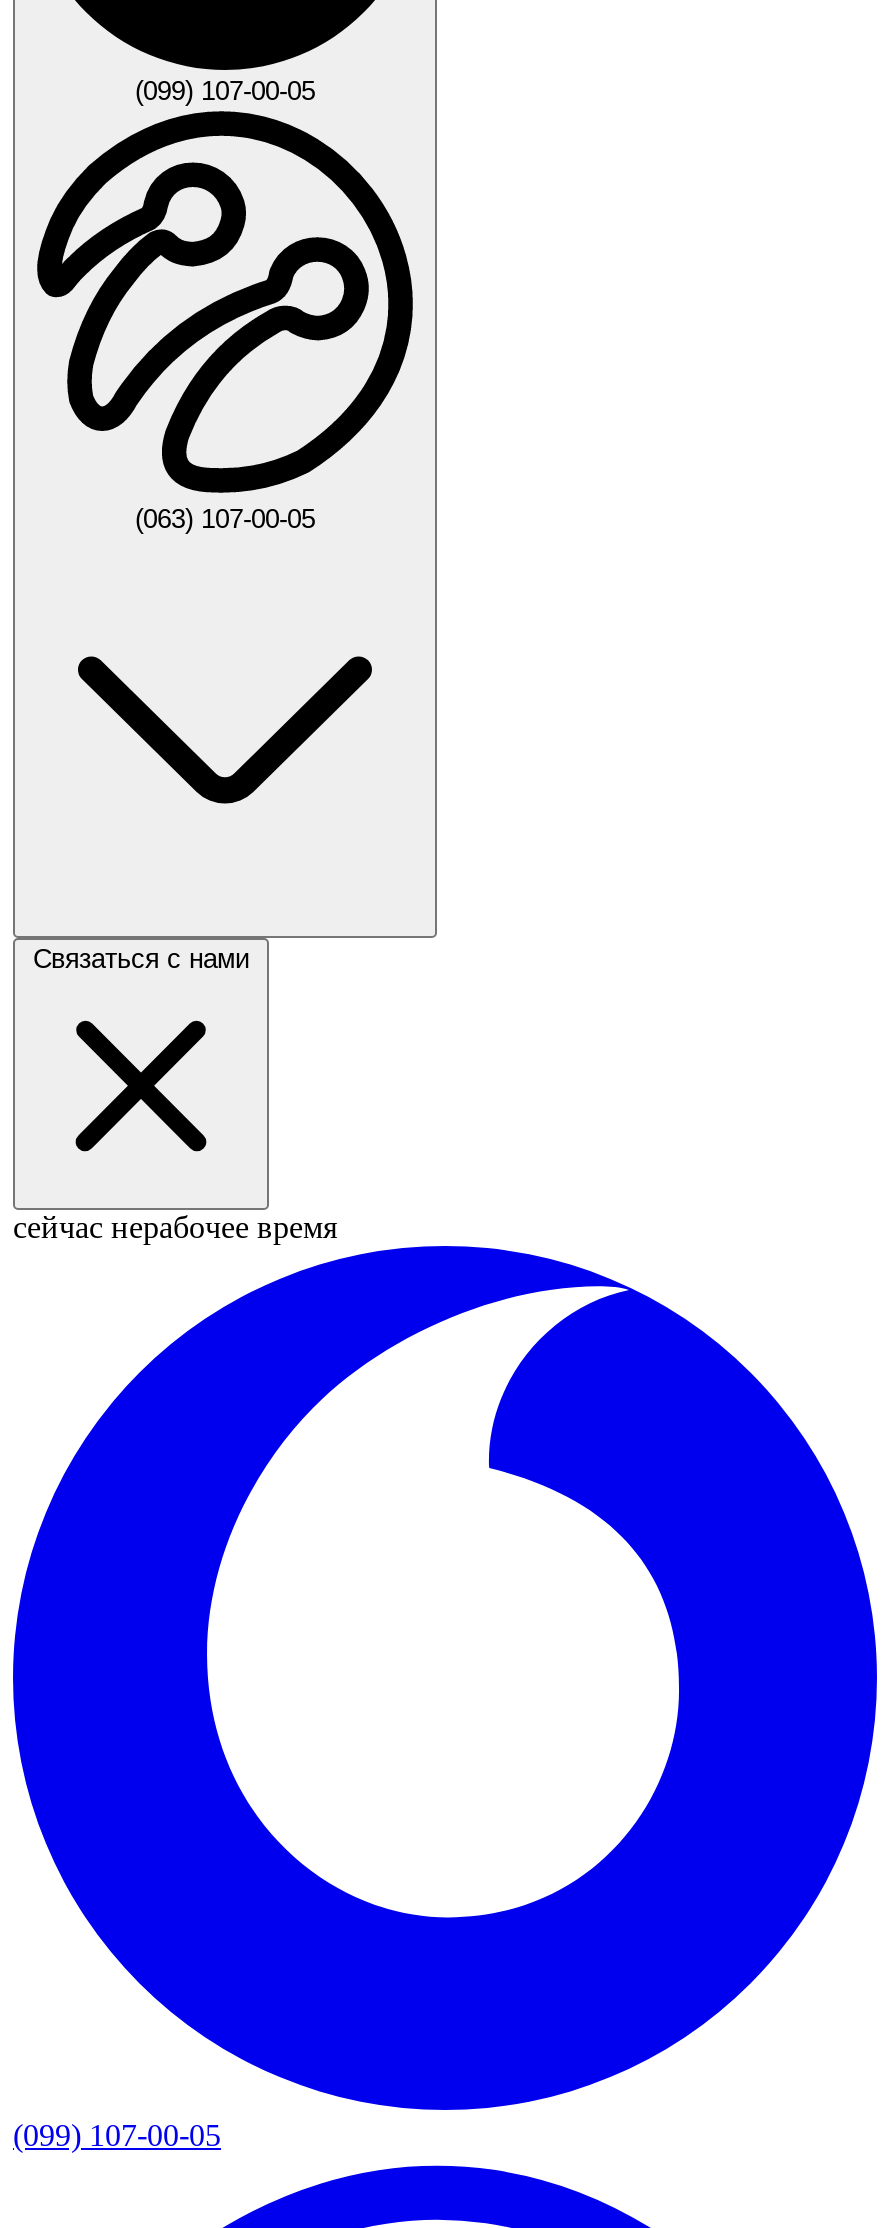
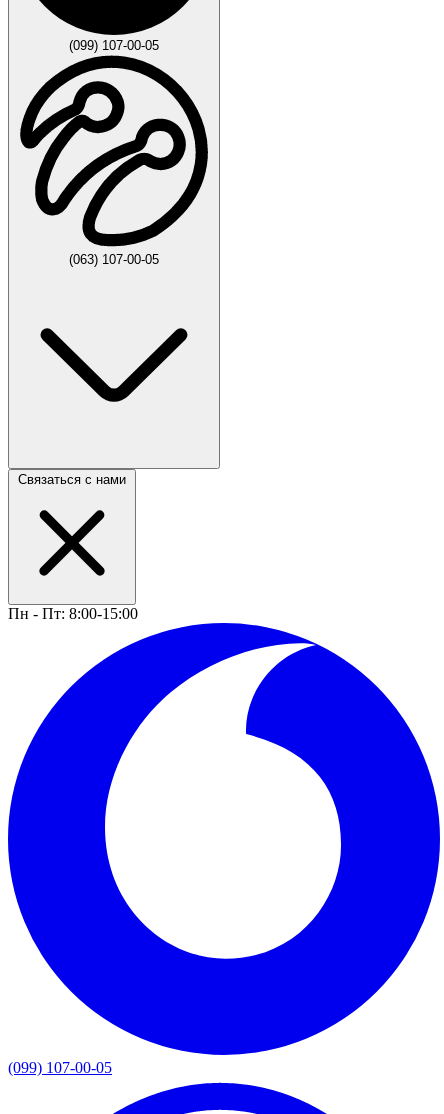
- сейчас нерабочее время
+ Пн - Пт: 8:00-15:00
